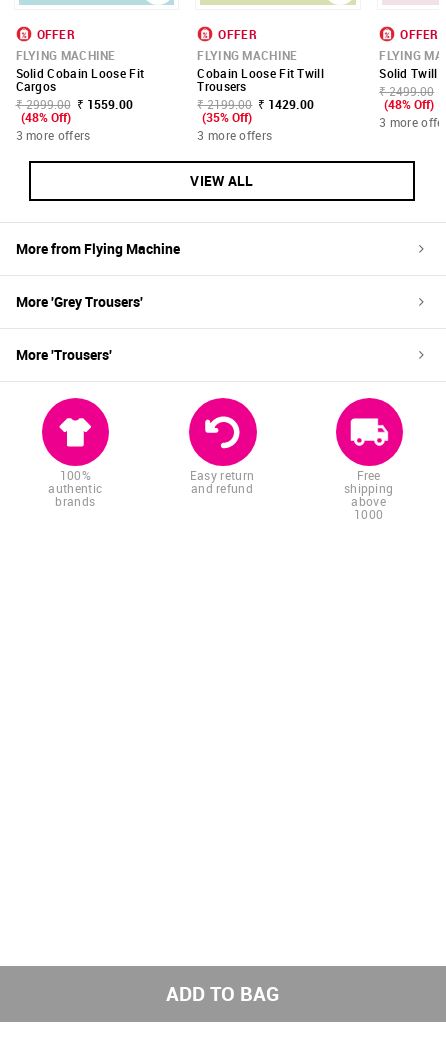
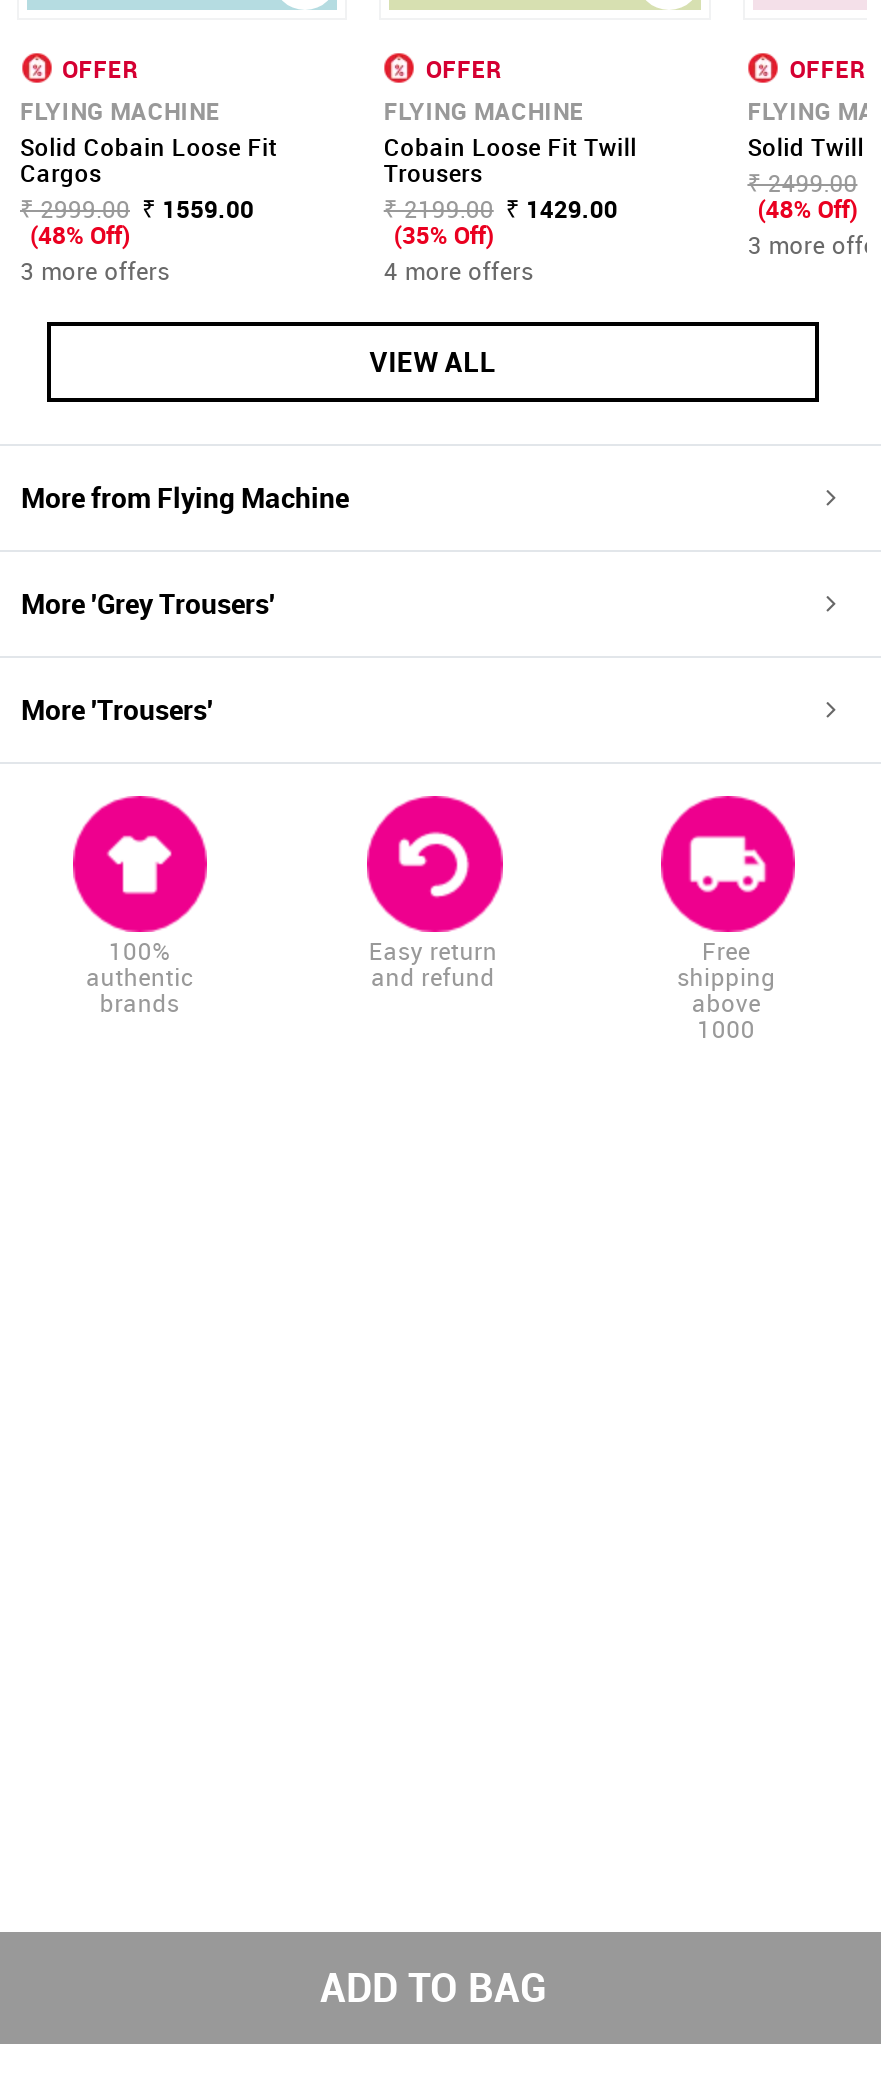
- 3 more offers
+ 4 more offers
